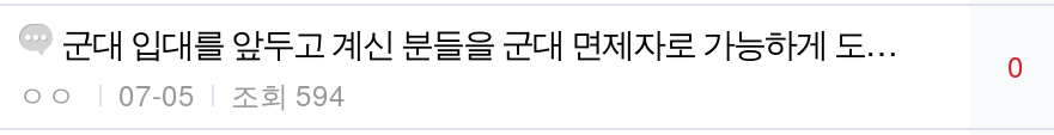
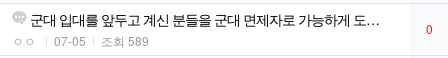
- 조회 594
+ 조회 589
